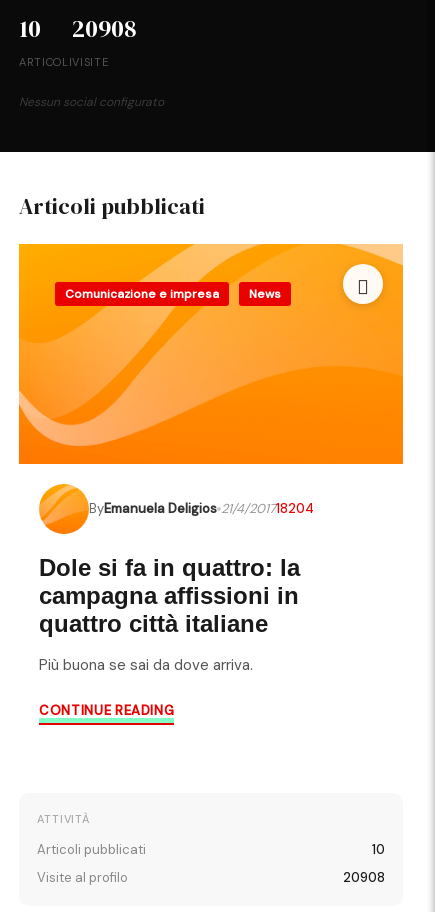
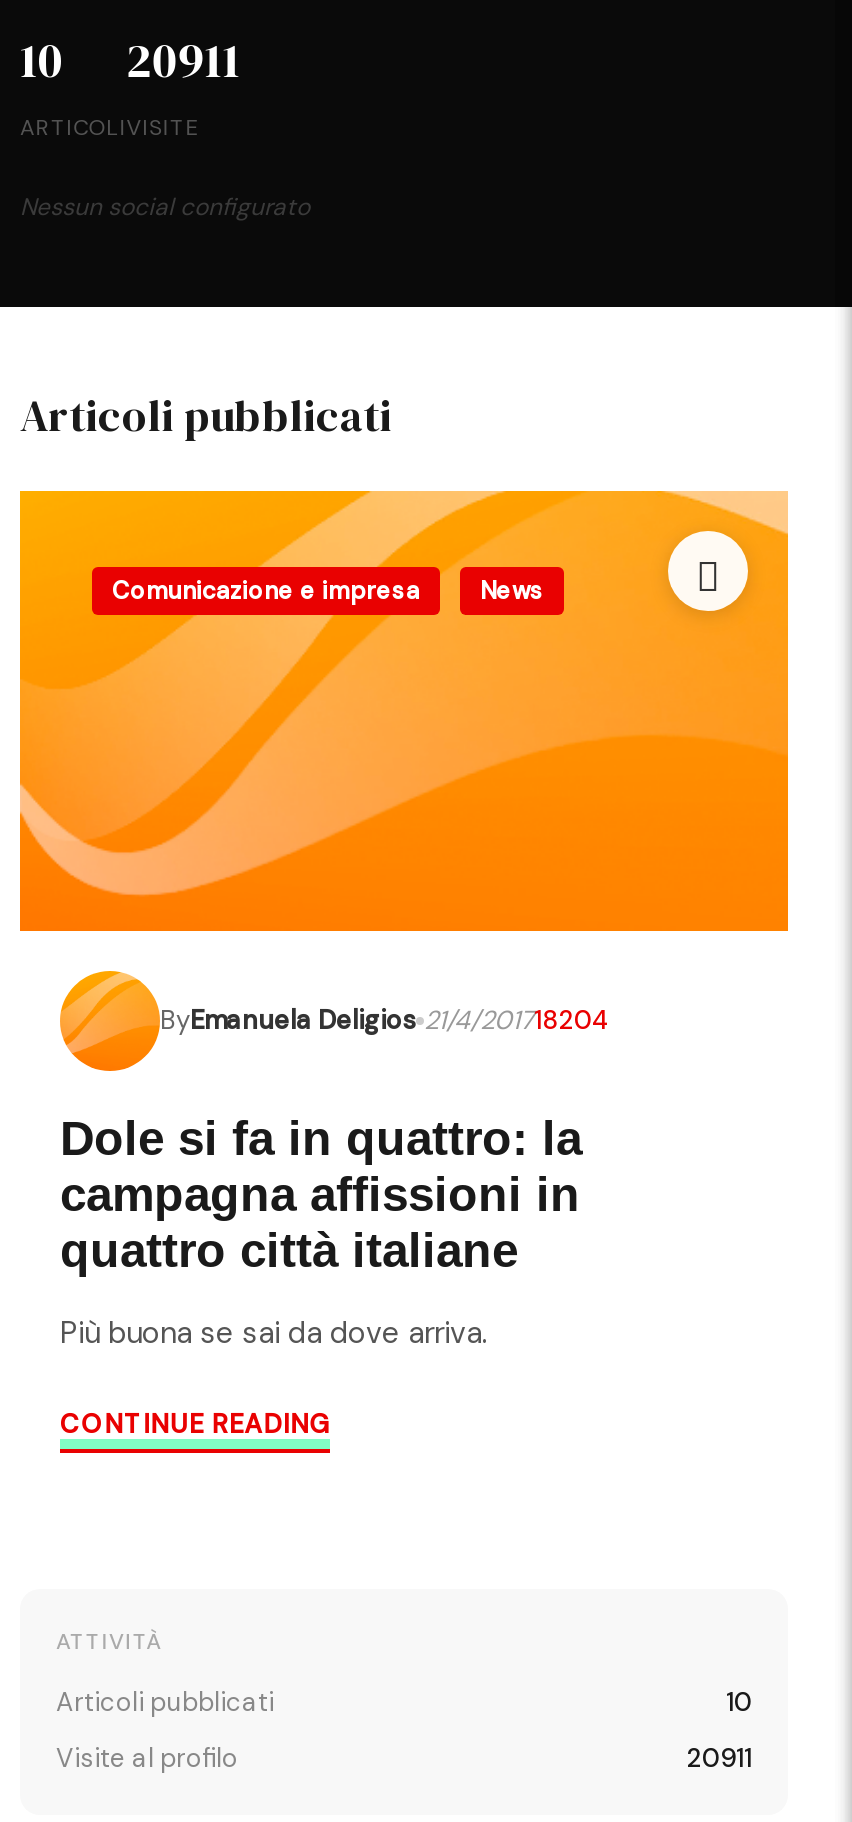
- 10 20908
+ 10 20911

- 20908
+ 20911
